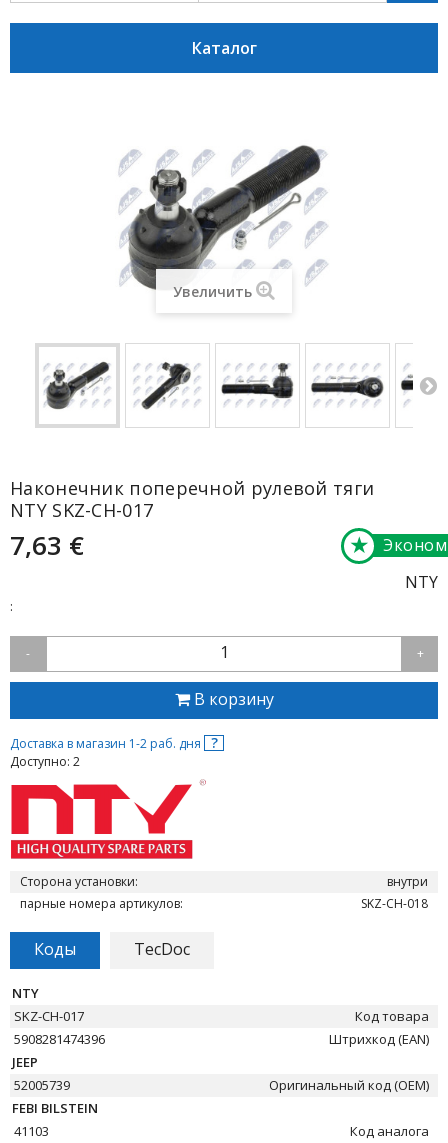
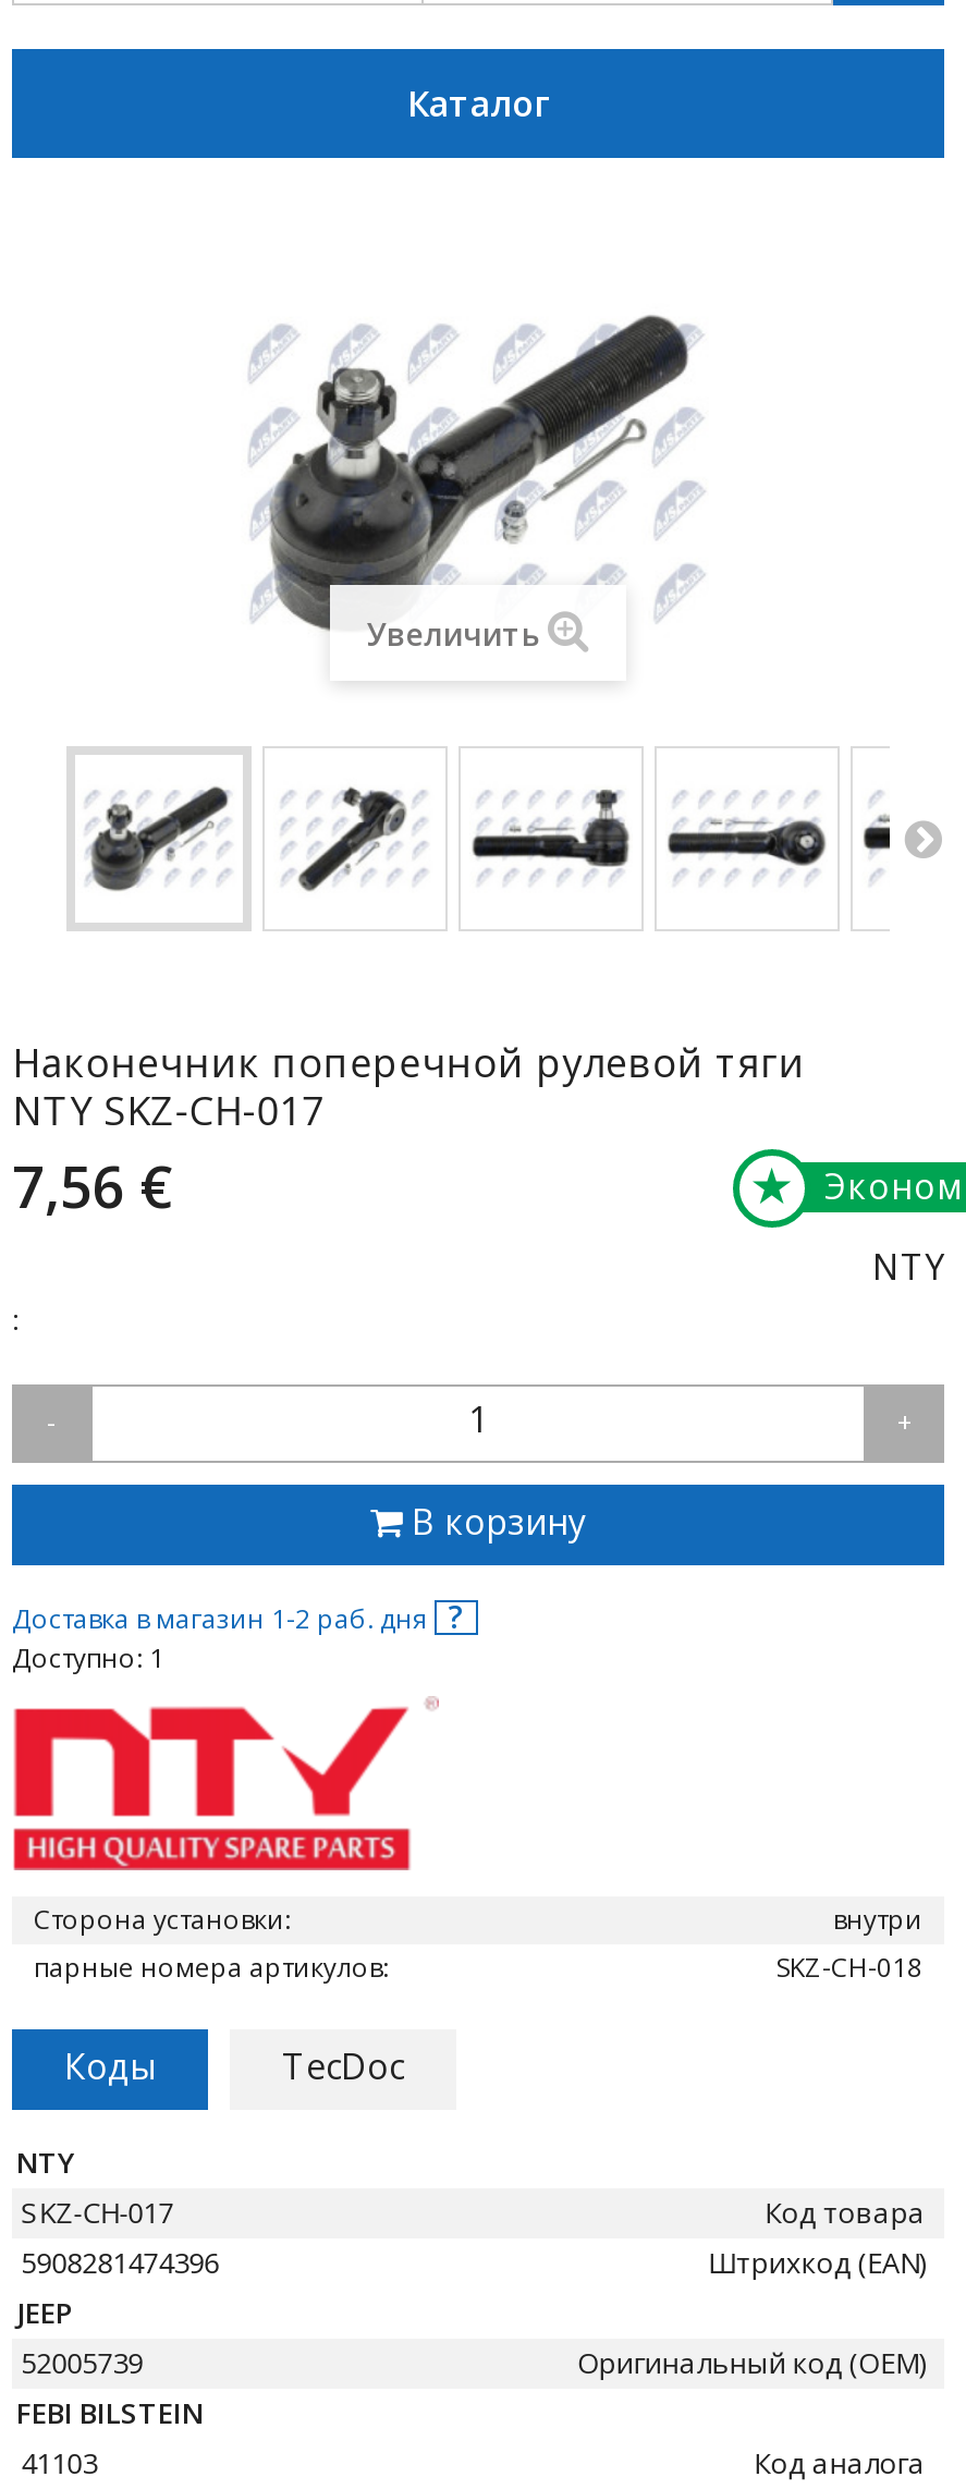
- 7,63 €
+ 7,56 €

- Доступно: 2
+ Доступно: 1
